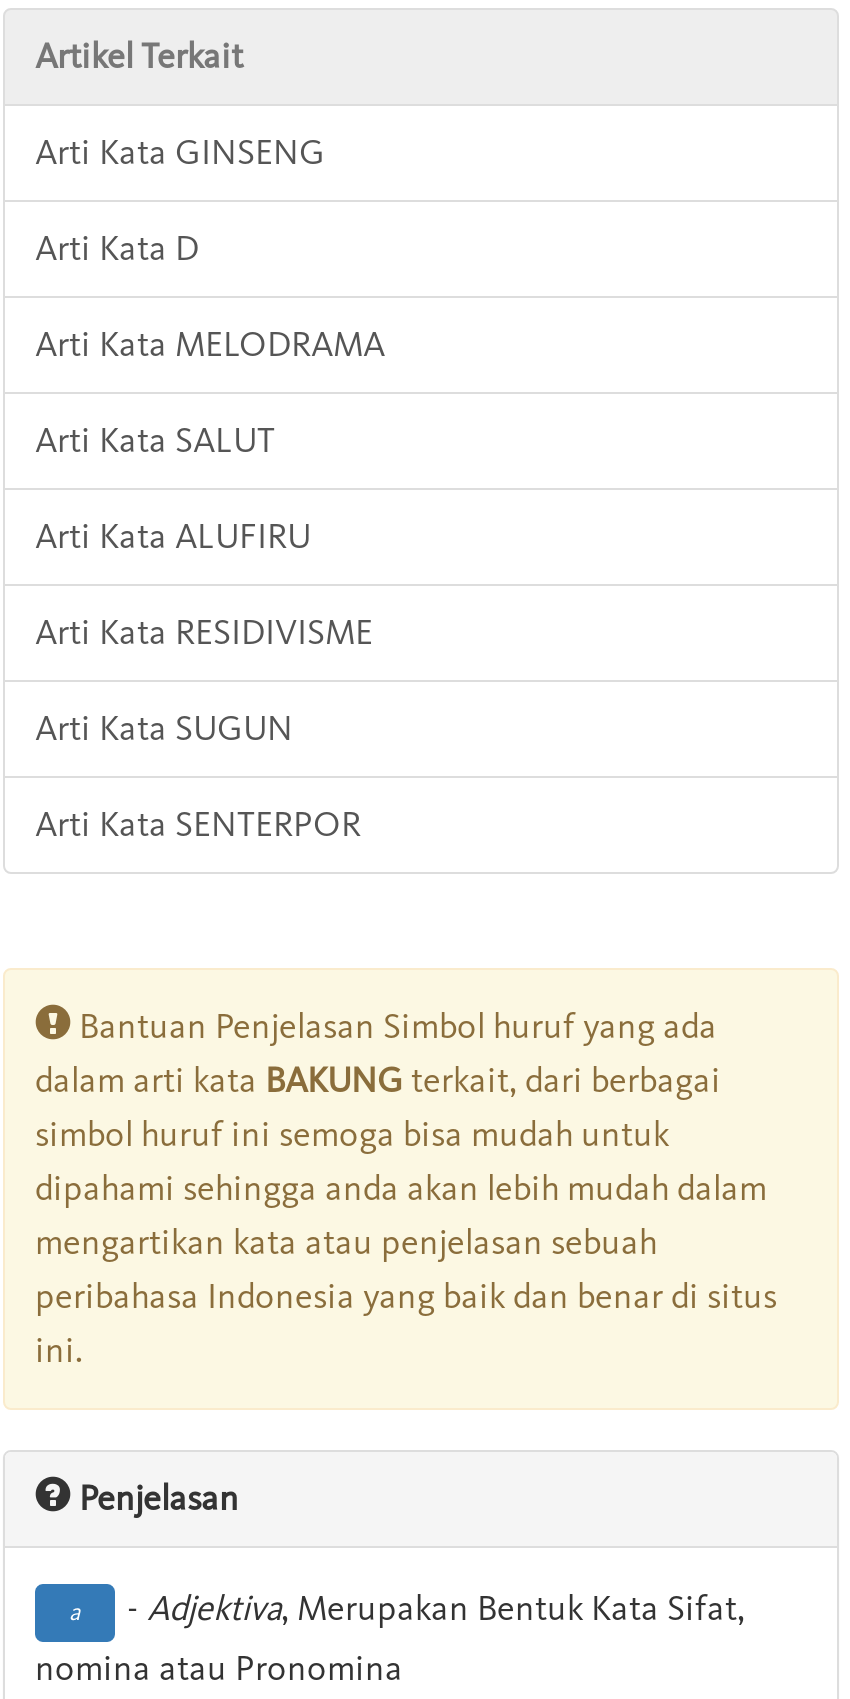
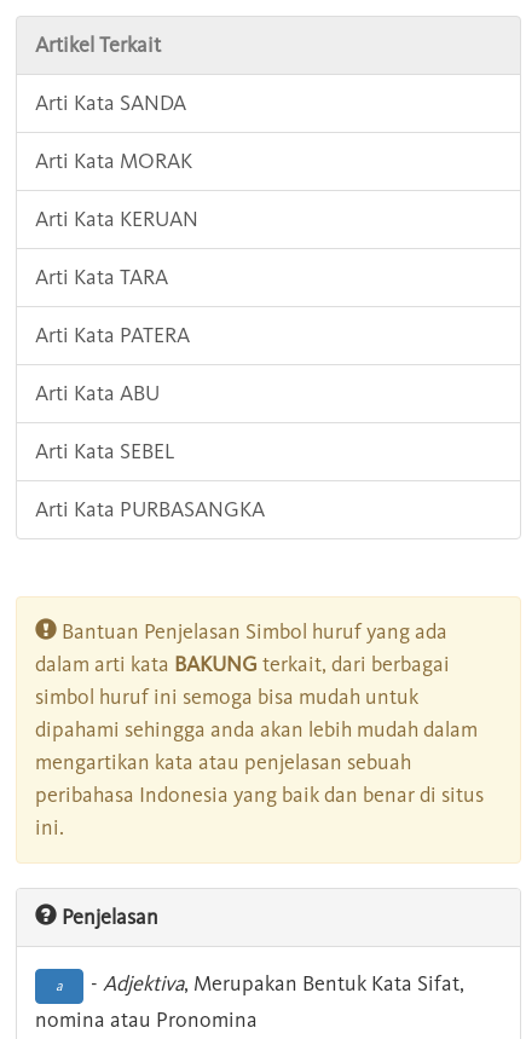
- Arti Kata GINSENG
+ Arti Kata SANDA

- Arti Kata D
+ Arti Kata MORAK

- Arti Kata MELODRAMA
+ Arti Kata KERUAN

- Arti Kata SALUT
+ Arti Kata TARA

- Arti Kata ALUFIRU
+ Arti Kata PATERA

- Arti Kata RESIDIVISME
+ Arti Kata ABU

- Arti Kata SUGUN
+ Arti Kata SEBEL

- Arti Kata SENTERPOR
+ Arti Kata PURBASANGKA
